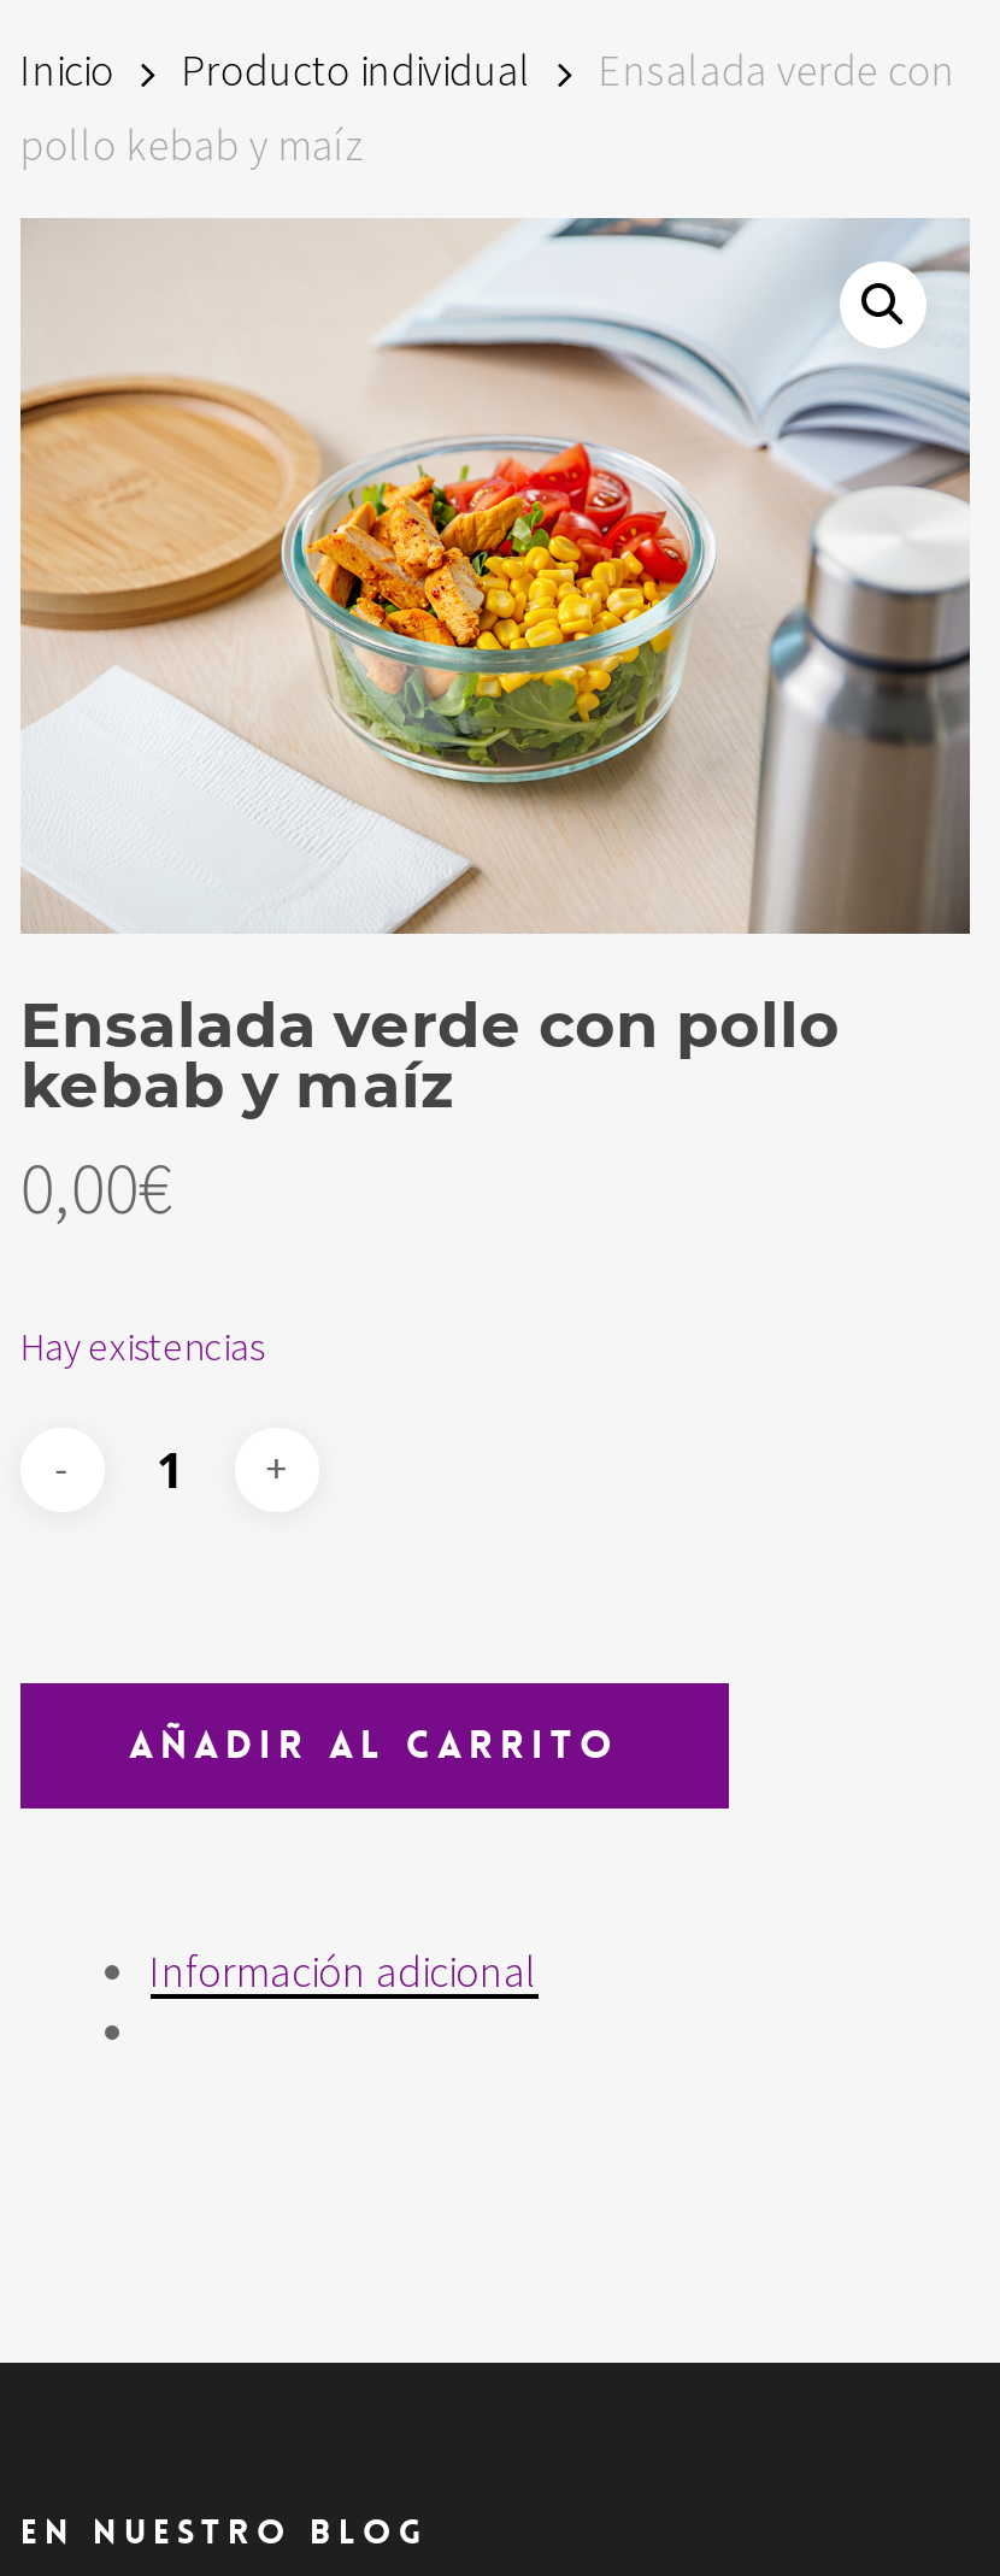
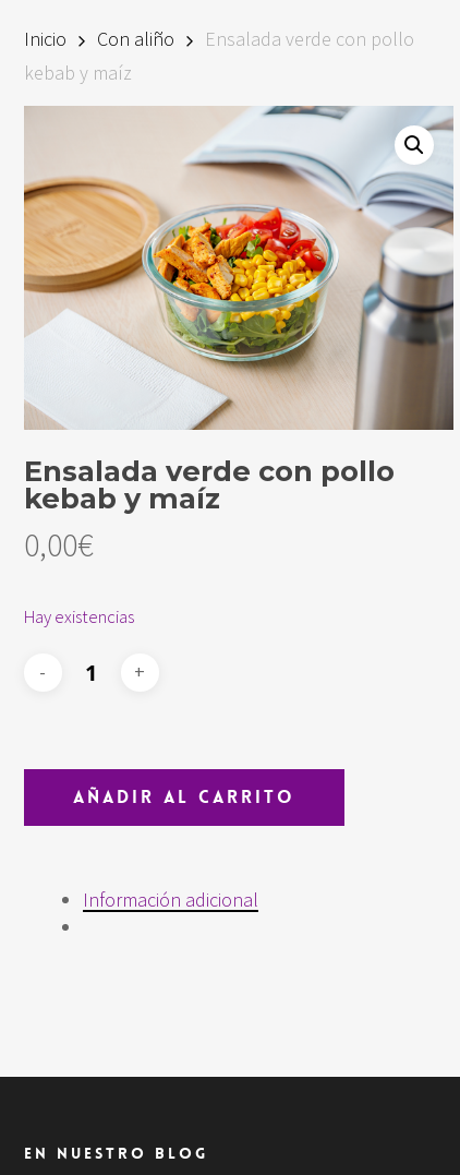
- Producto individual
- Ensalada verde con
- pollo kebab y maíz
+ Con aliño
+ Ensalada verde con pollo
+ kebab y maíz
